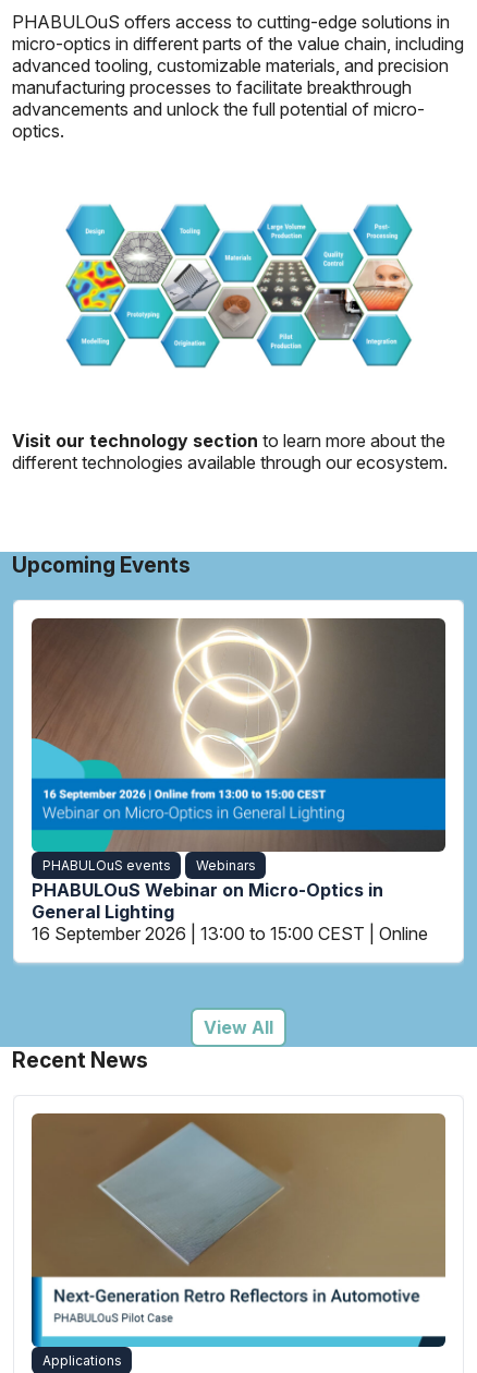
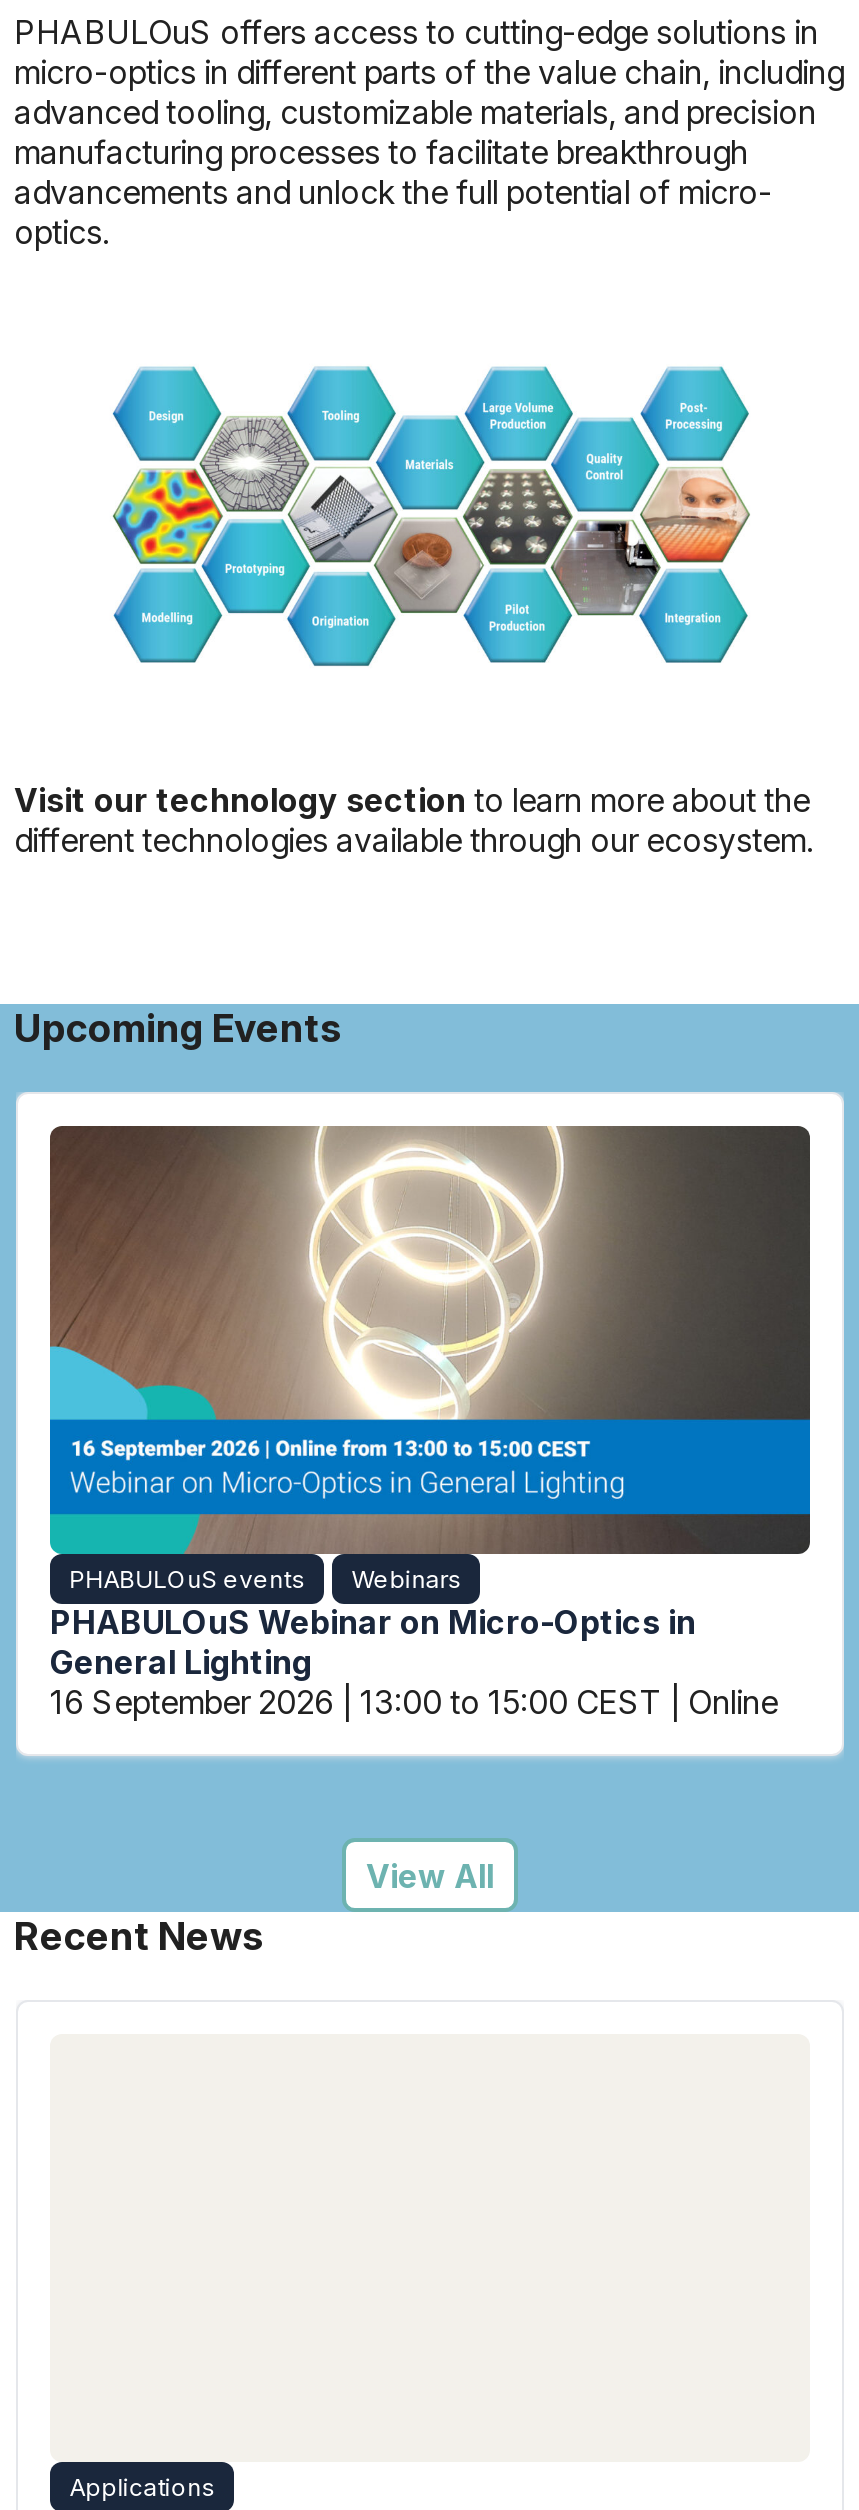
- [image]
